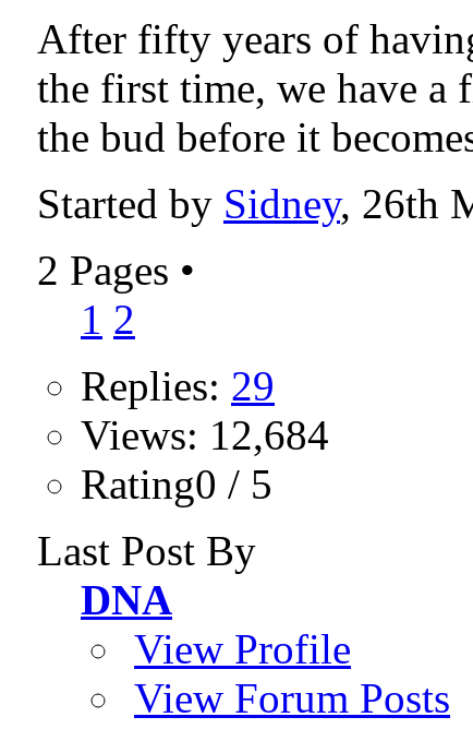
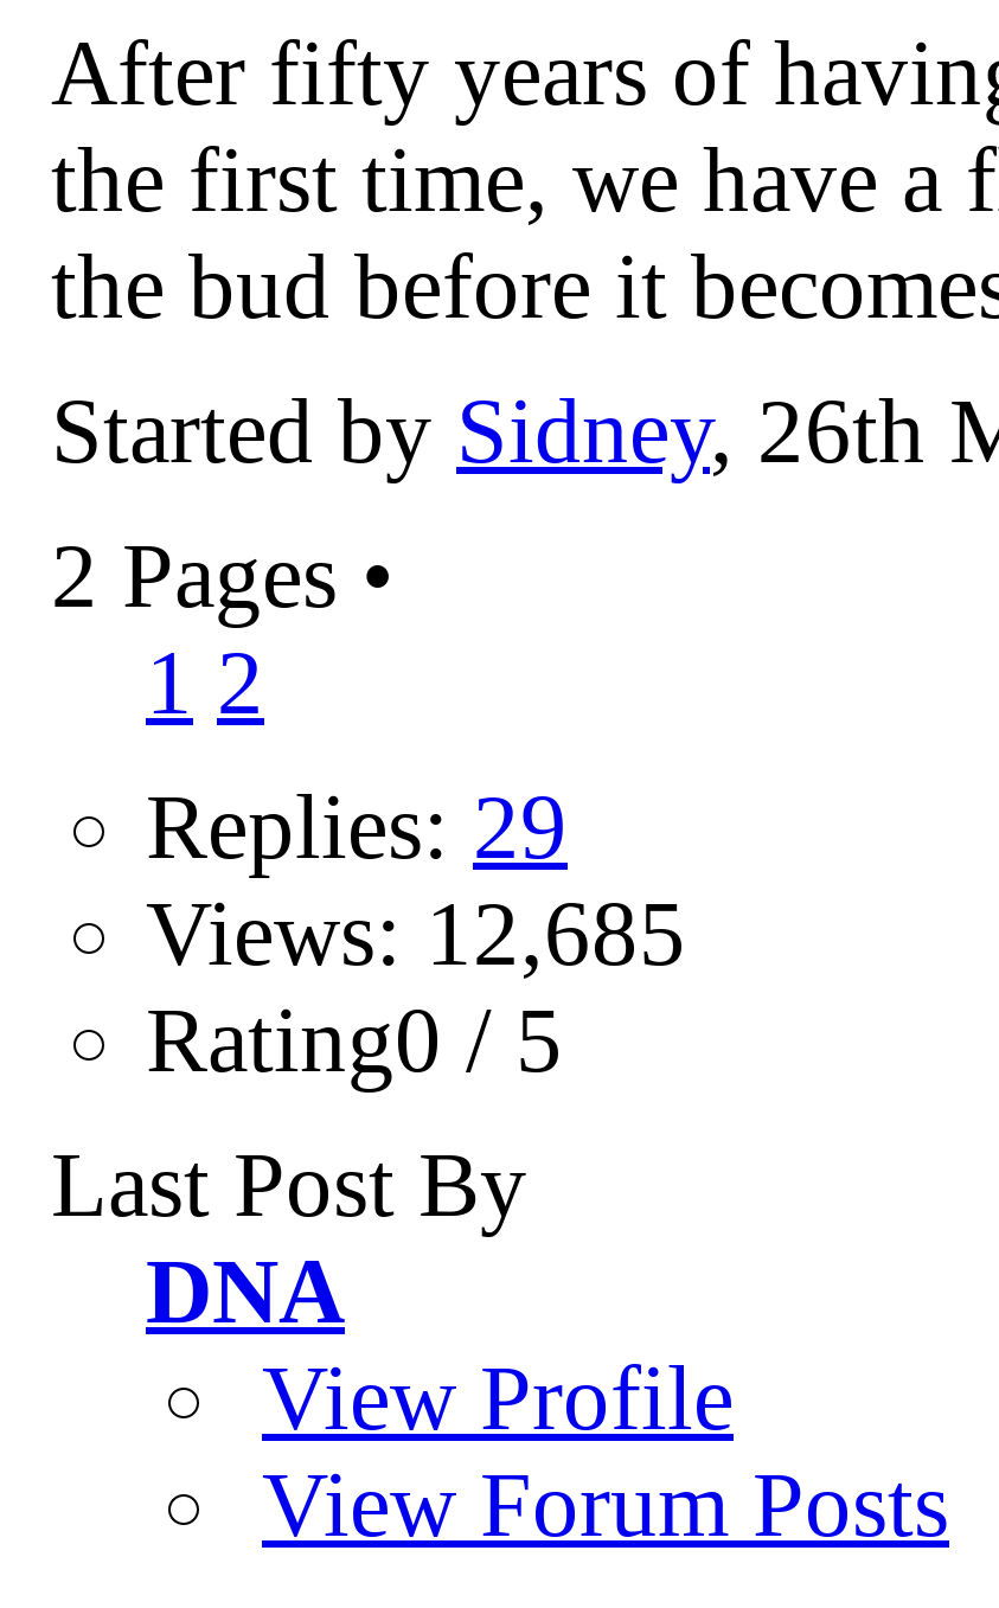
- Views: 12,684
+ Views: 12,685
